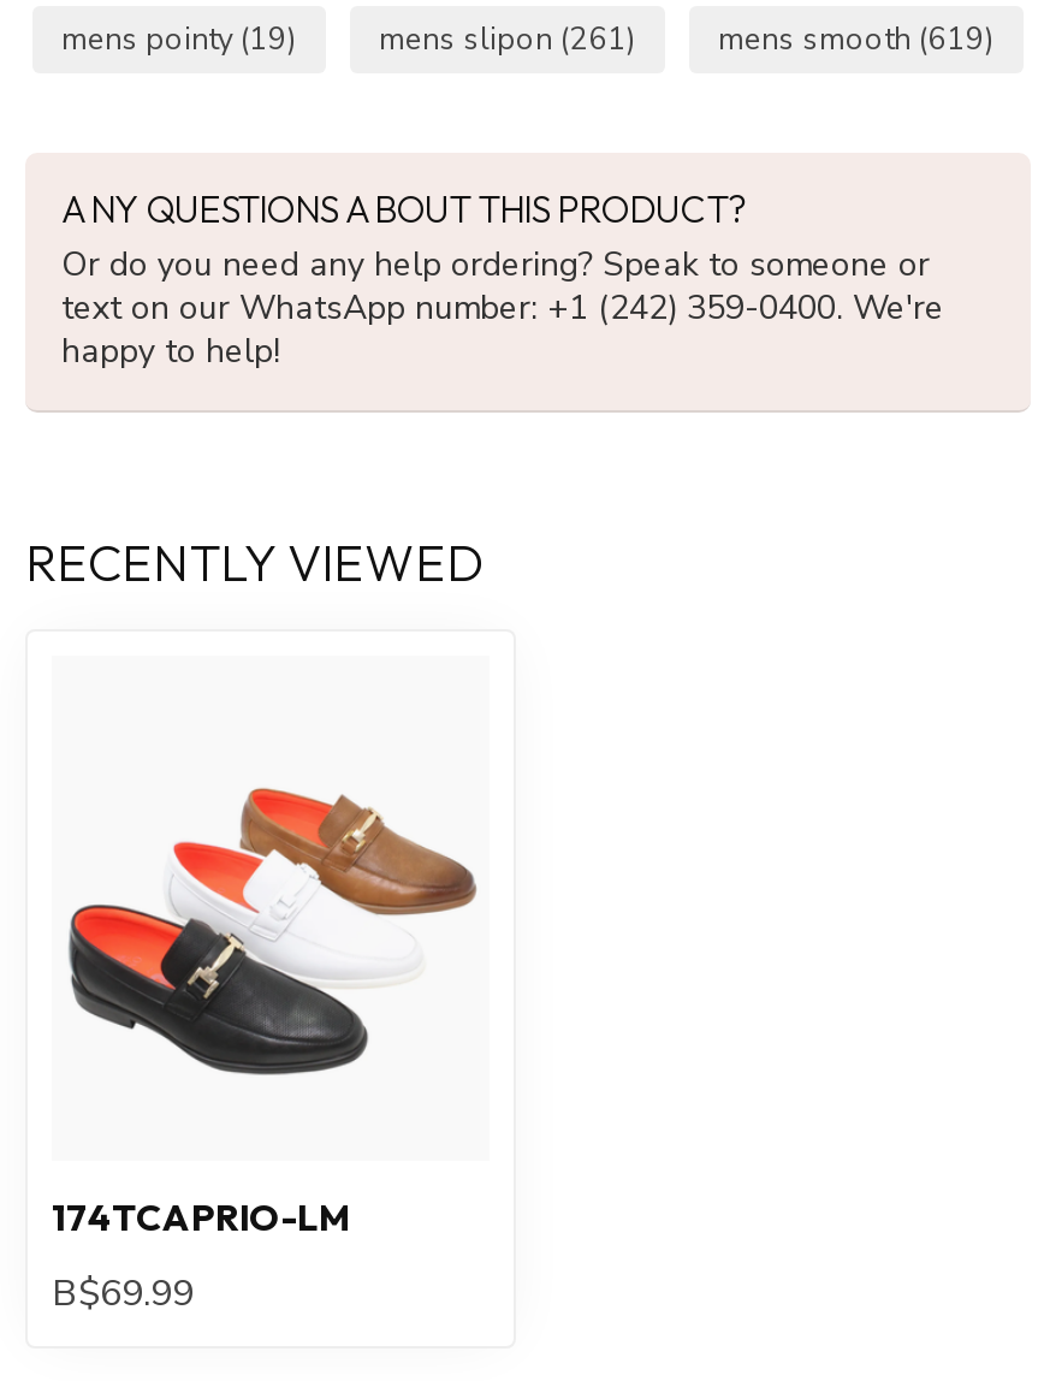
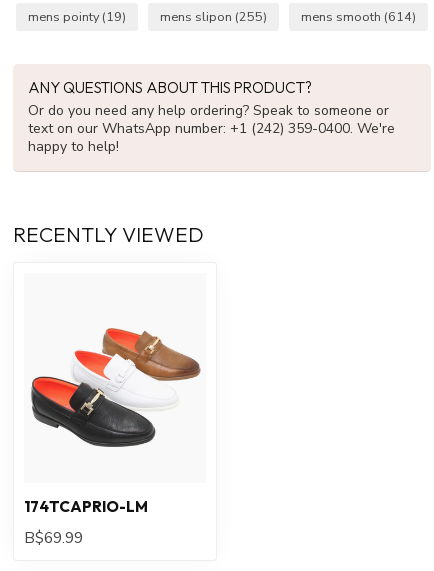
- mens slipon (261)
+ mens slipon (255)

- mens smooth (619)
+ mens smooth (614)
